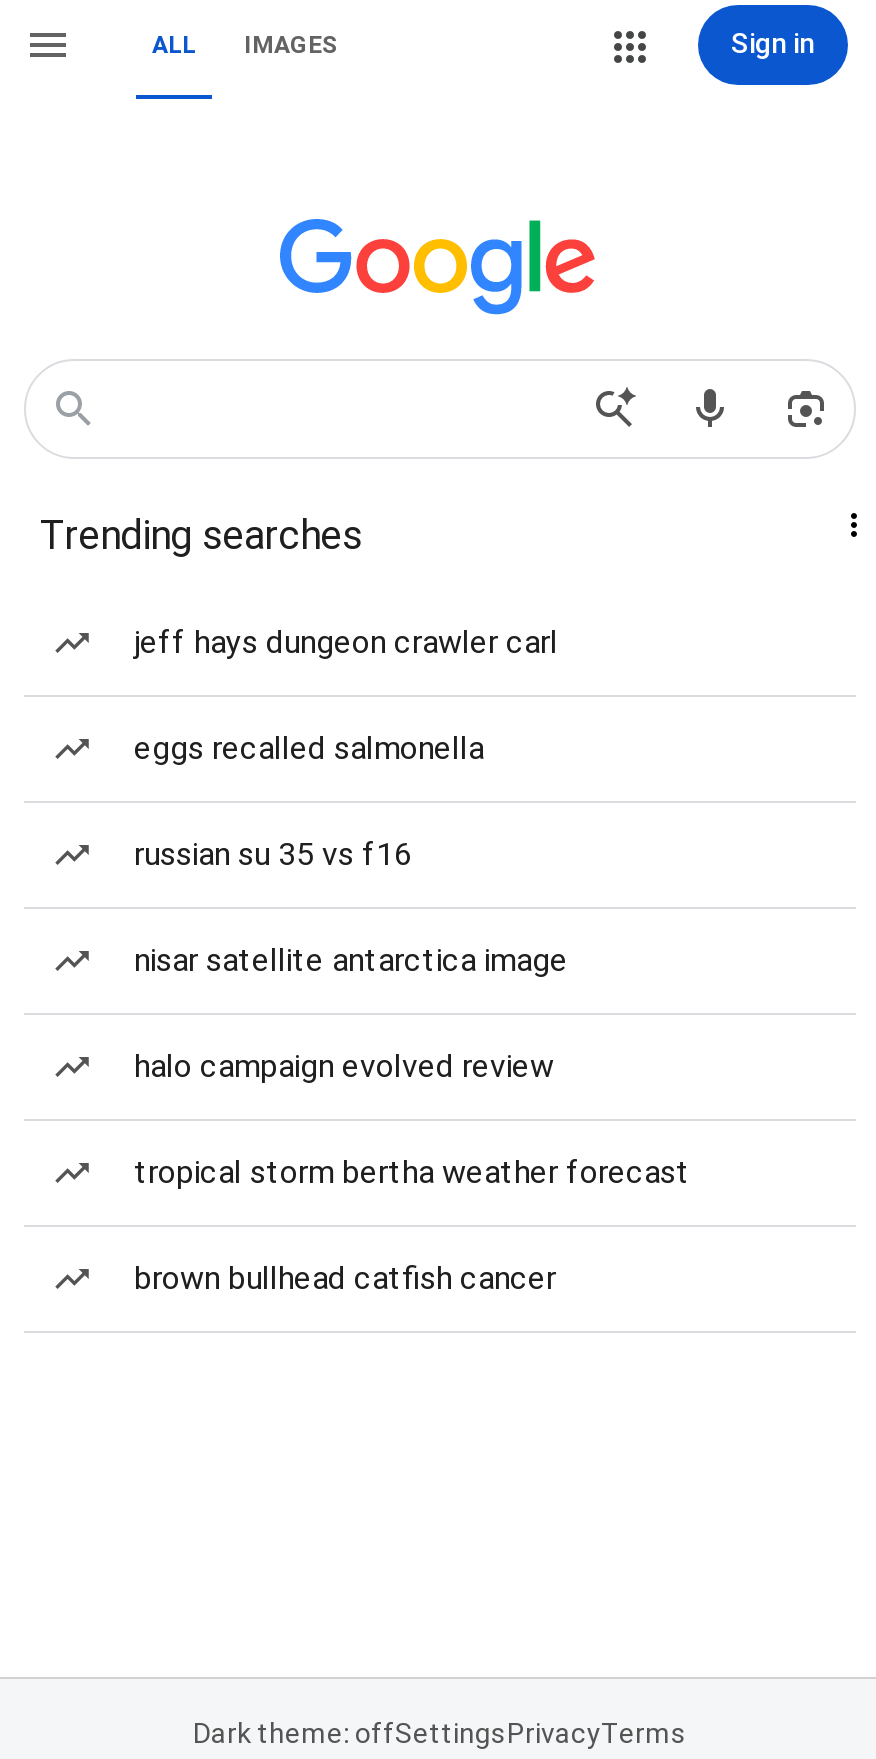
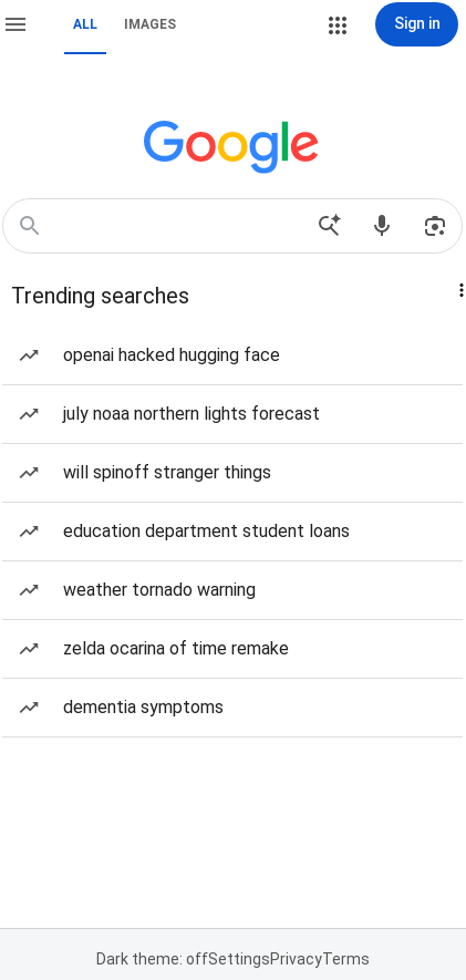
- jeff hays dungeon crawler carl
+ openai hacked hugging face

- eggs recalled salmonella
+ july noaa northern lights forecast

- russian su 35 vs f16
+ will spinoff stranger things

- nisar satellite antarctica image
+ education department student loans

- halo campaign evolved review
+ weather tornado warning

- tropical storm bertha weather forecast
+ zelda ocarina of time remake

- brown bullhead catfish cancer
+ dementia symptoms
